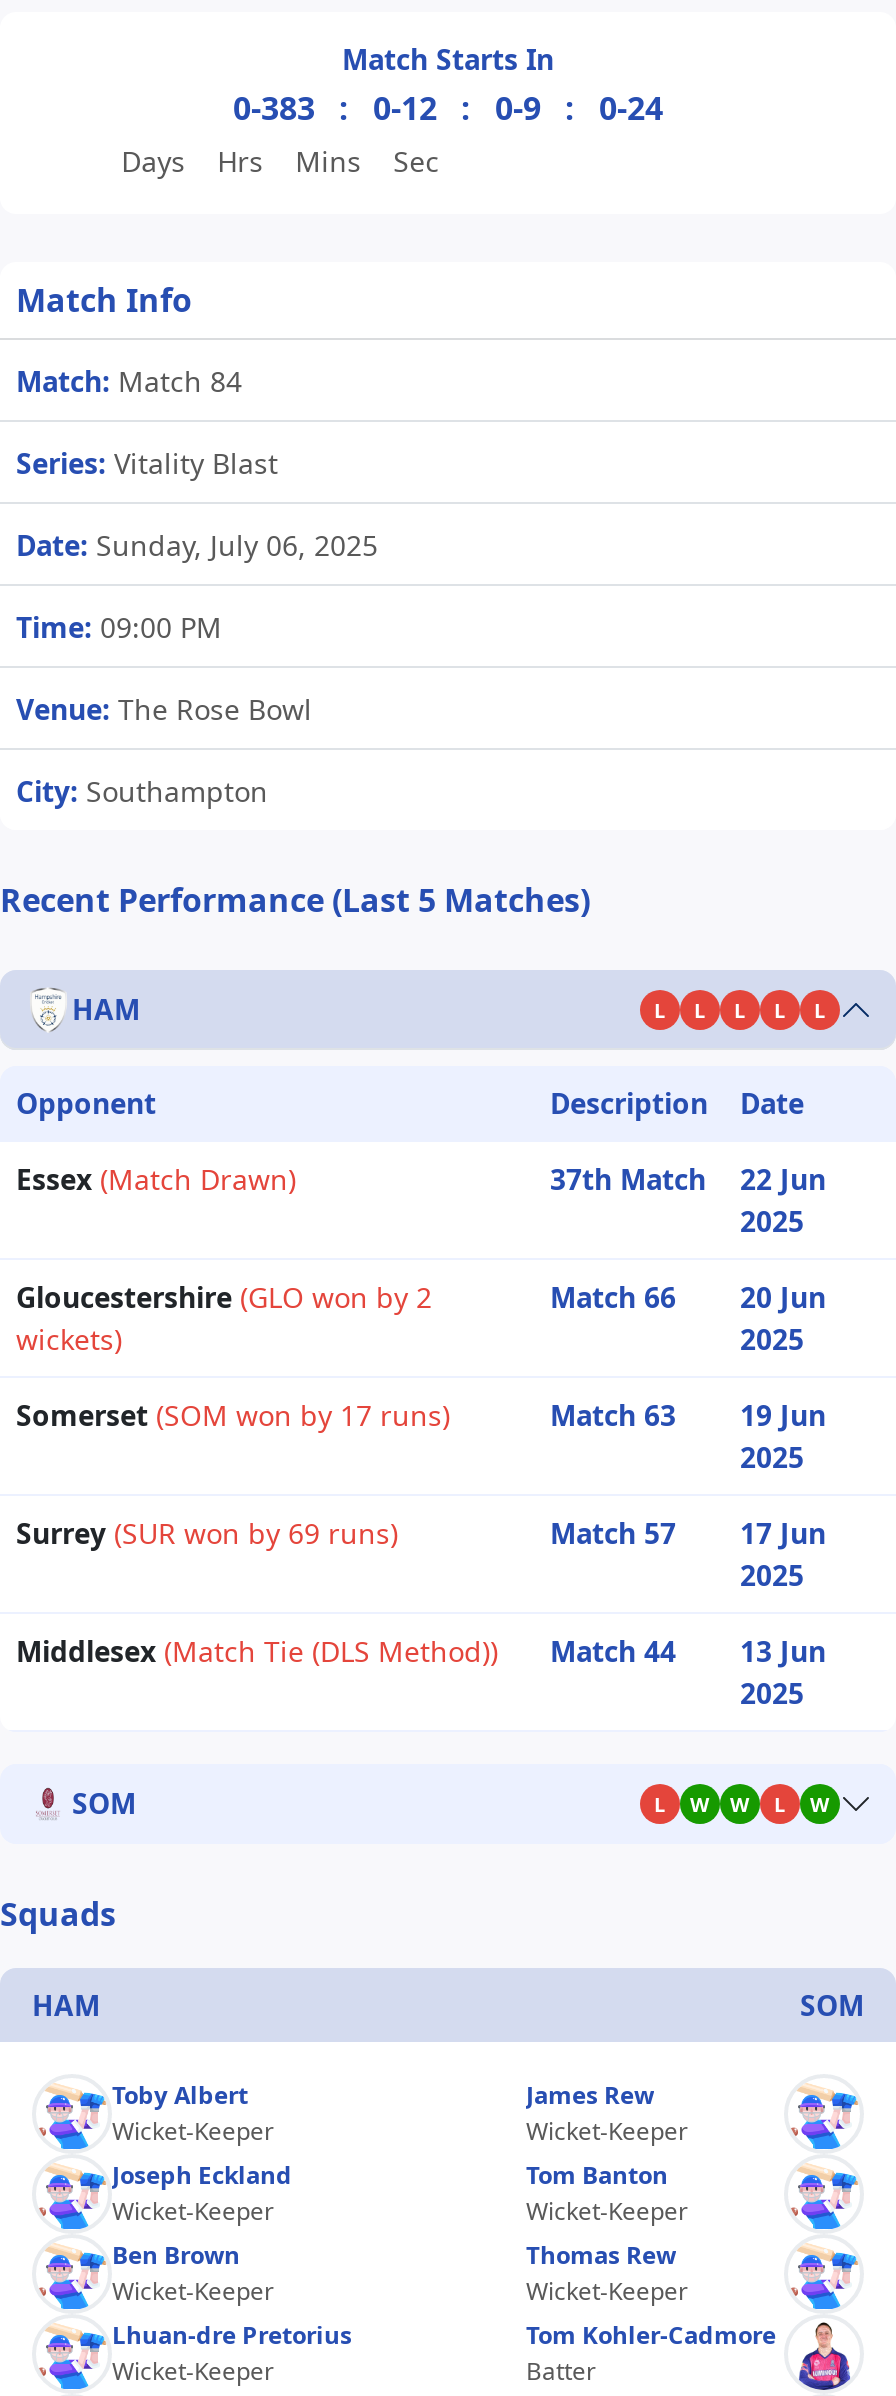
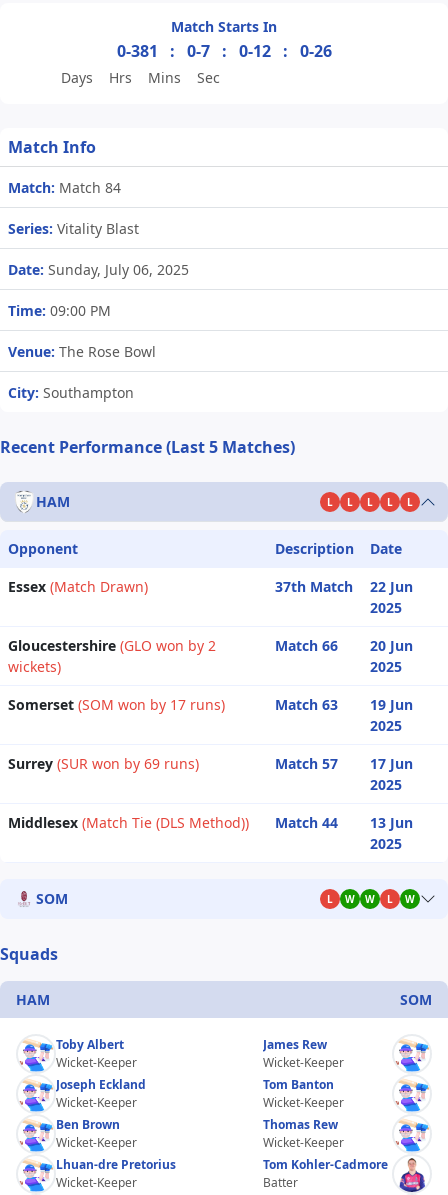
- 0-383 : 0-12 : 0-9 : 0-24
+ 0-381 : 0-7 : 0-12 : 0-26
